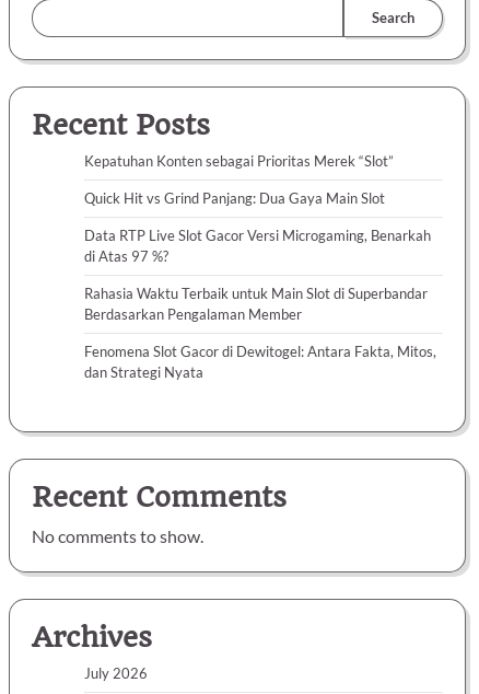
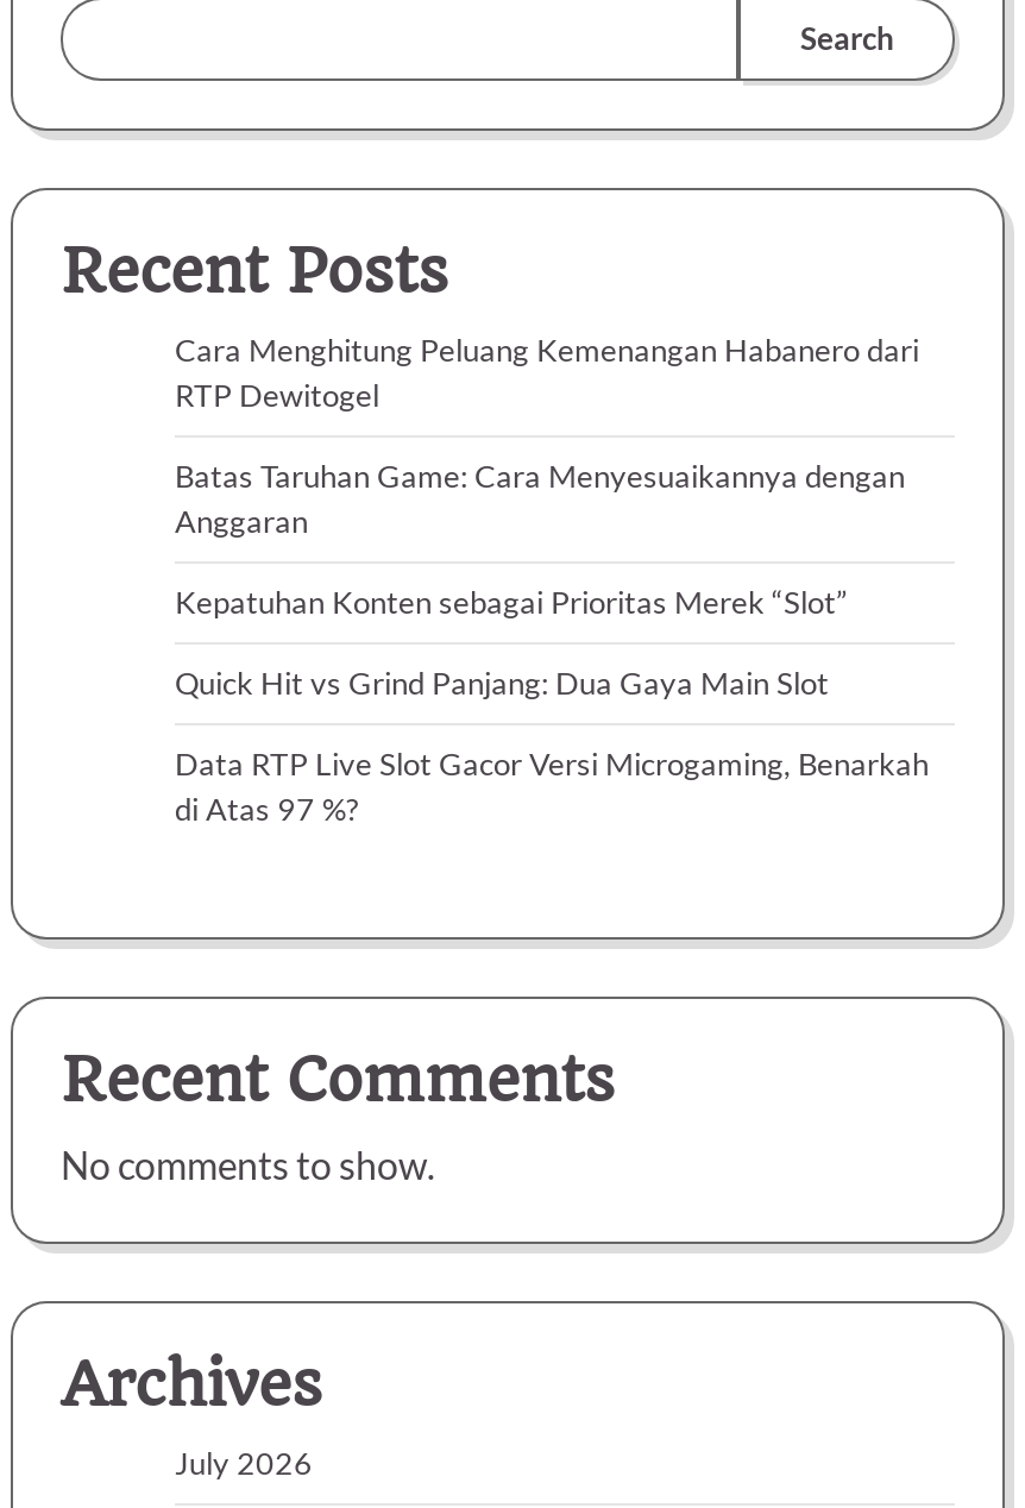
+ Cara Menghitung Peluang Kemenangan Habanero dari
+ RTP Dewitogel
+ Batas Taruhan Game: Cara Menyesuaikannya dengan
+ Anggaran

moved down: Kepatuhan Konten sebagai Prioritas Merek “Slot” | Quick Hit vs Grind Panjang: Dua Gaya Main Slot | Data RTP Live Slot Gacor Versi Microgaming, Benarkah | di Atas 97 %?

- Rahasia Waktu Terbaik untuk Main Slot di Superbandar
- Berdasarkan Pengalaman Member
- Fenomena Slot Gacor di Dewitogel: Antara Fakta, Mitos,
- dan Strategi Nyata
